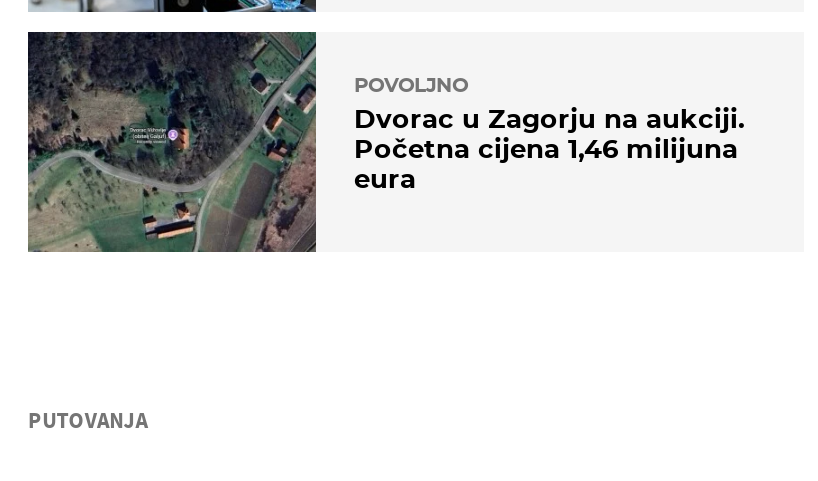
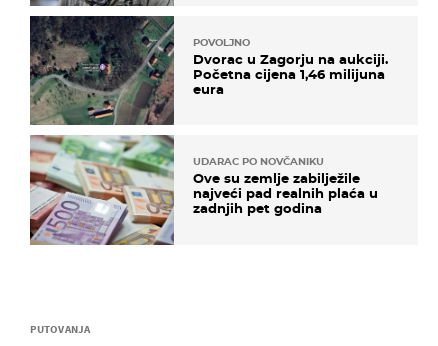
+ [image]
+ UDARAC PO NOVČANIKU
+ Ove su zemlje zabilježile
+ najveći pad realnih plaća u
+ zadnjih pet godina
